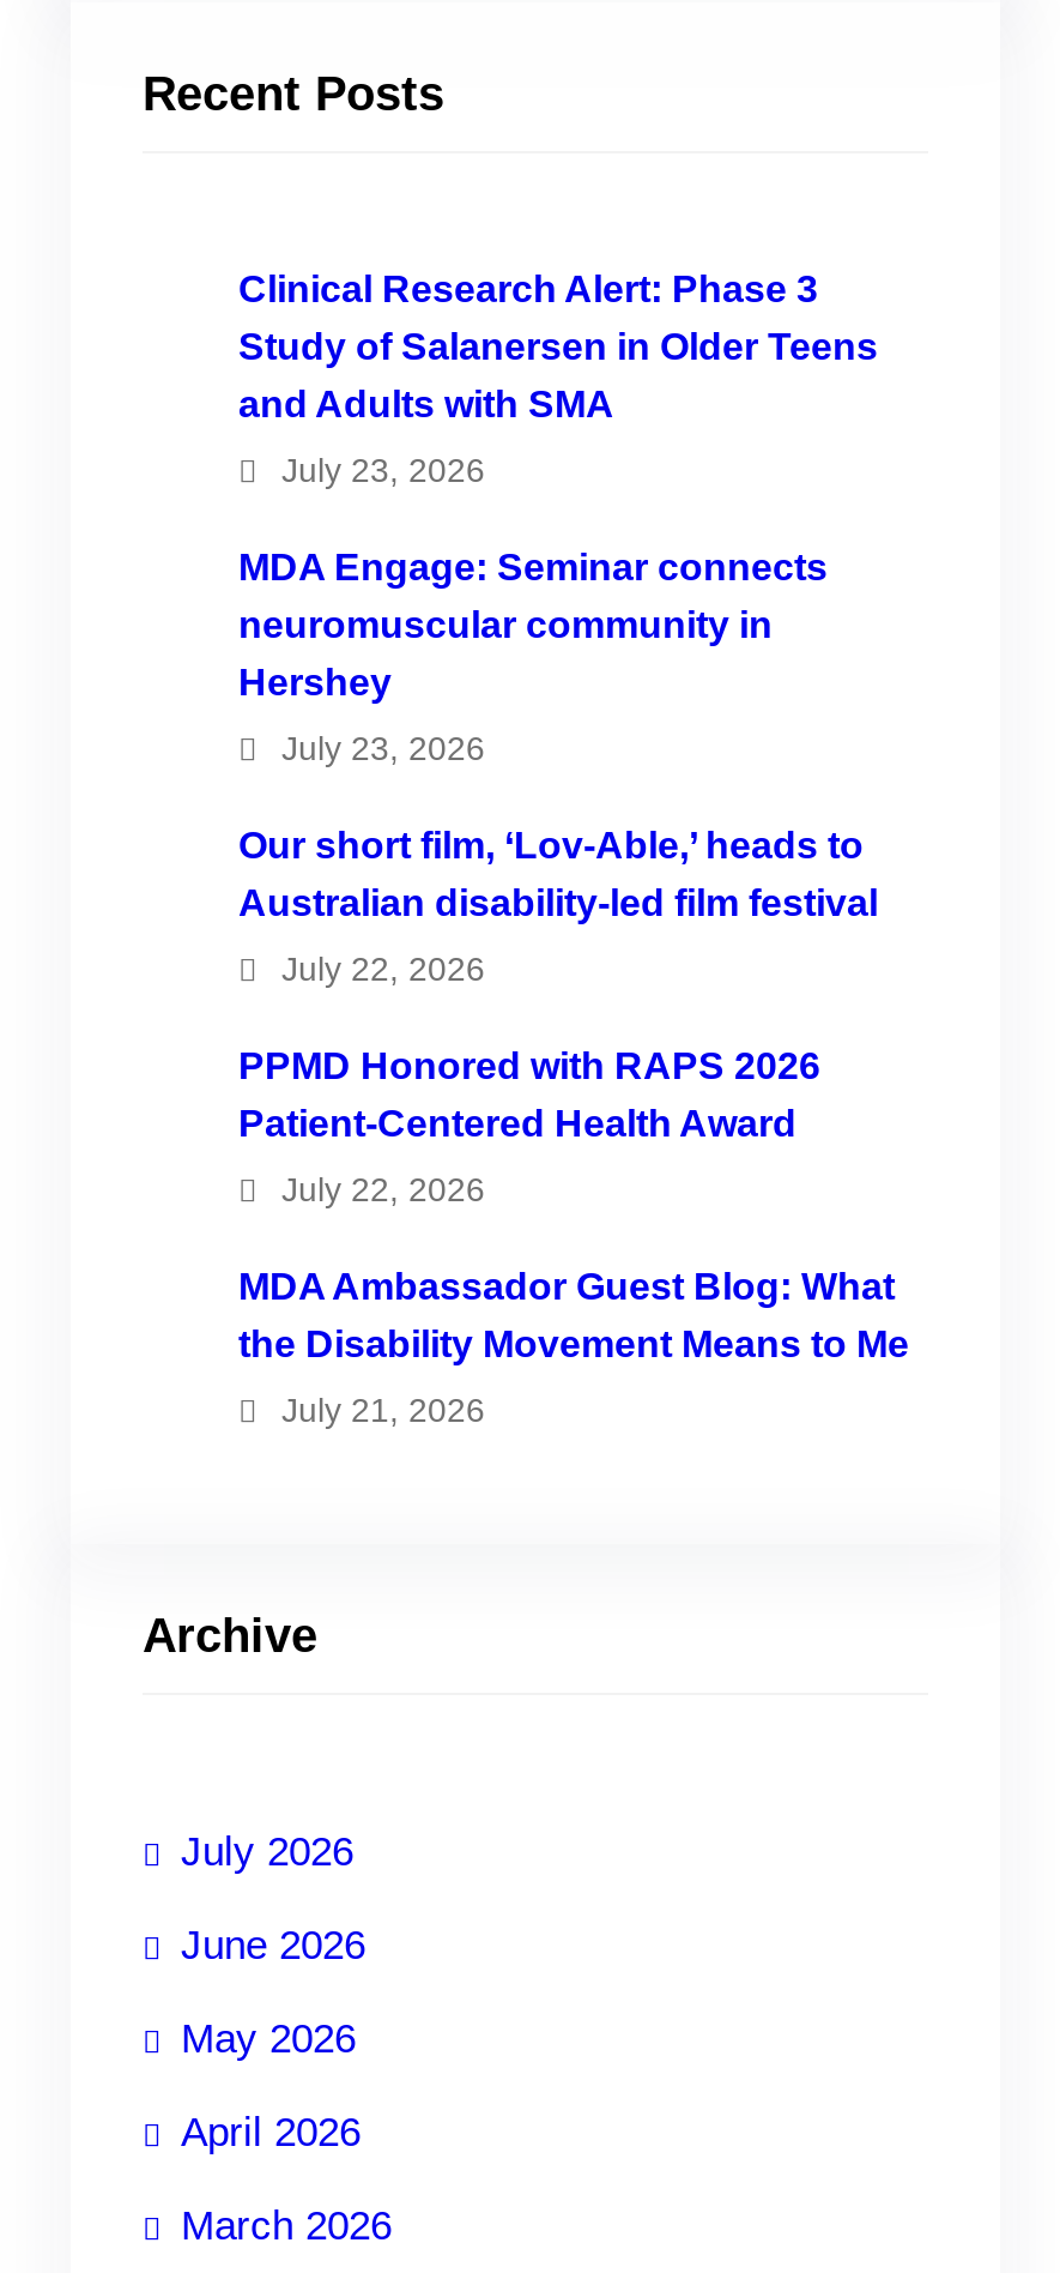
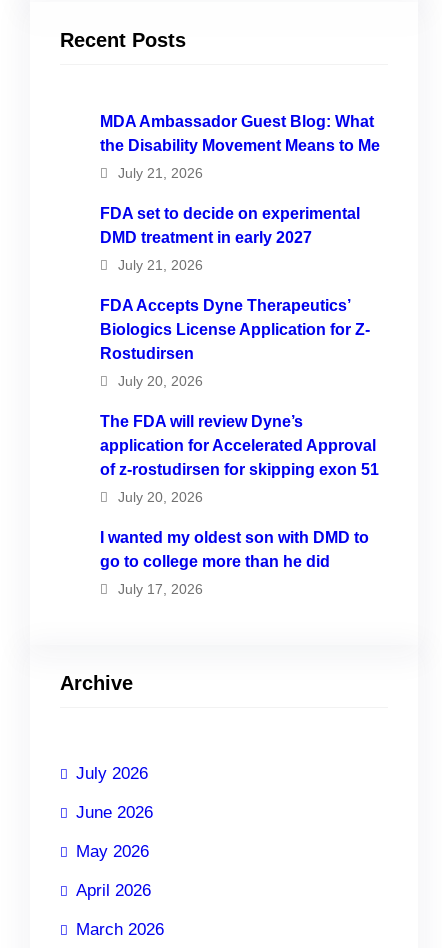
- Clinical Research Alert: Phase 3
- Study of Salanersen in Older Teens
- and Adults with SMA
- July 23, 2026
- MDA Engage: Seminar connects
- neuromuscular community in
- Hershey
- July 23, 2026
- Our short film, ‘Lov-Able,’ heads to
- Australian disability-led film festival
- July 22, 2026
- PPMD Honored with RAPS 2026
- Patient-Centered Health Award
- July 22, 2026

moved up: MDA Ambassador Guest Blog: What | the Disability Movement Means to Me | July 21, 2026

+ FDA set to decide on experimental
+ DMD treatment in early 2027
+ July 21, 2026
+ FDA Accepts Dyne Therapeutics’
+ Biologics License Application for Z-
+ Rostudirsen
+ July 20, 2026
+ The FDA will review Dyne’s
+ application for Accelerated Approval
+ of z-rostudirsen for skipping exon 51
+ July 20, 2026
+ I wanted my oldest son with DMD to
+ go to college more than he did
+ July 17, 2026
